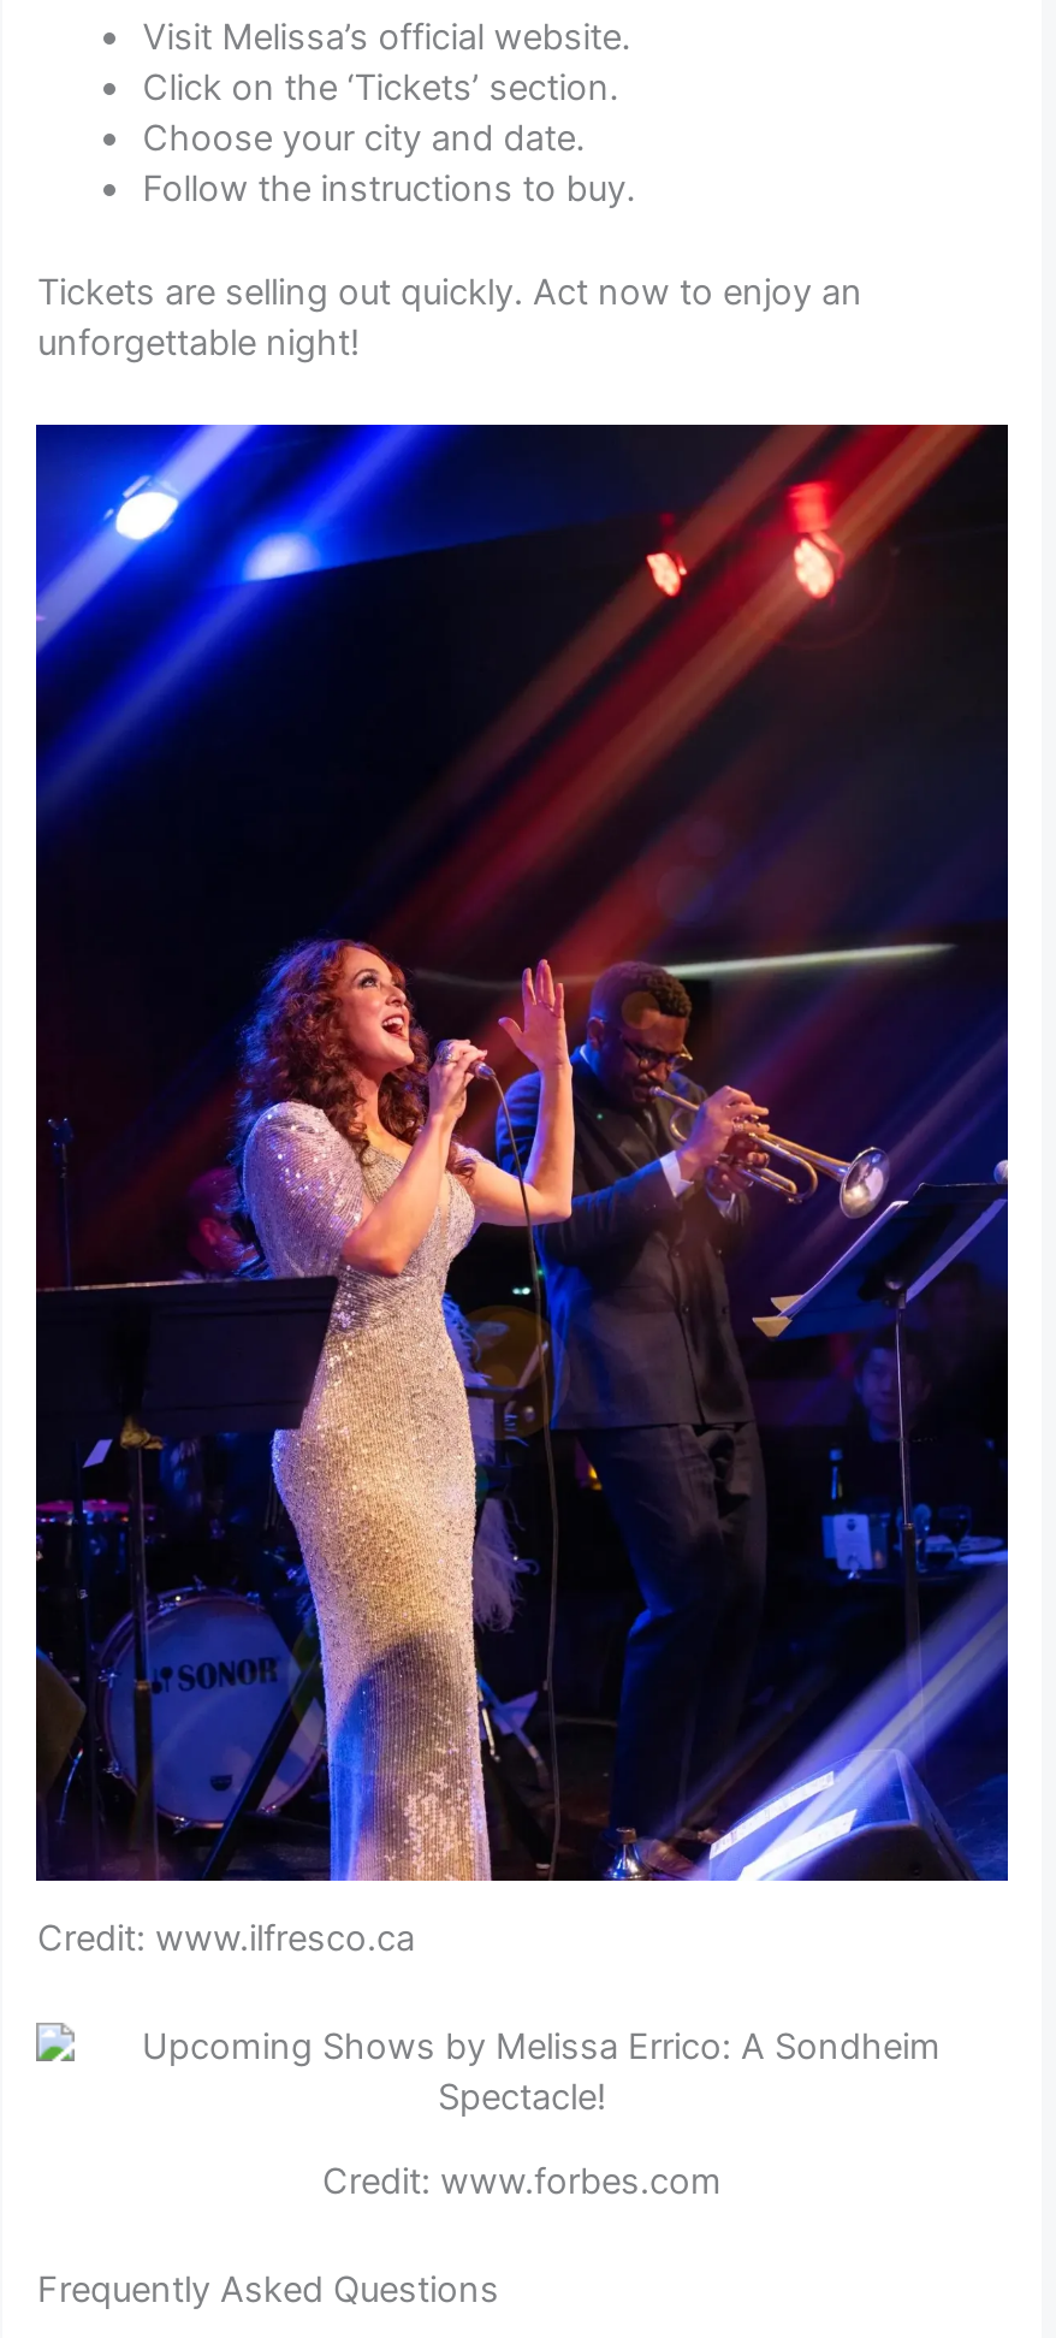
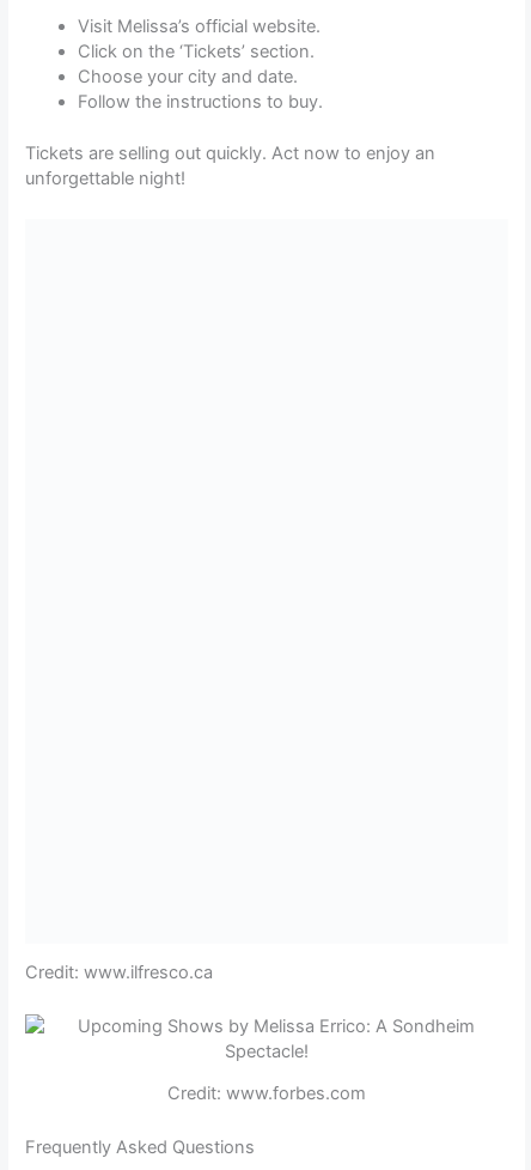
- [image]
